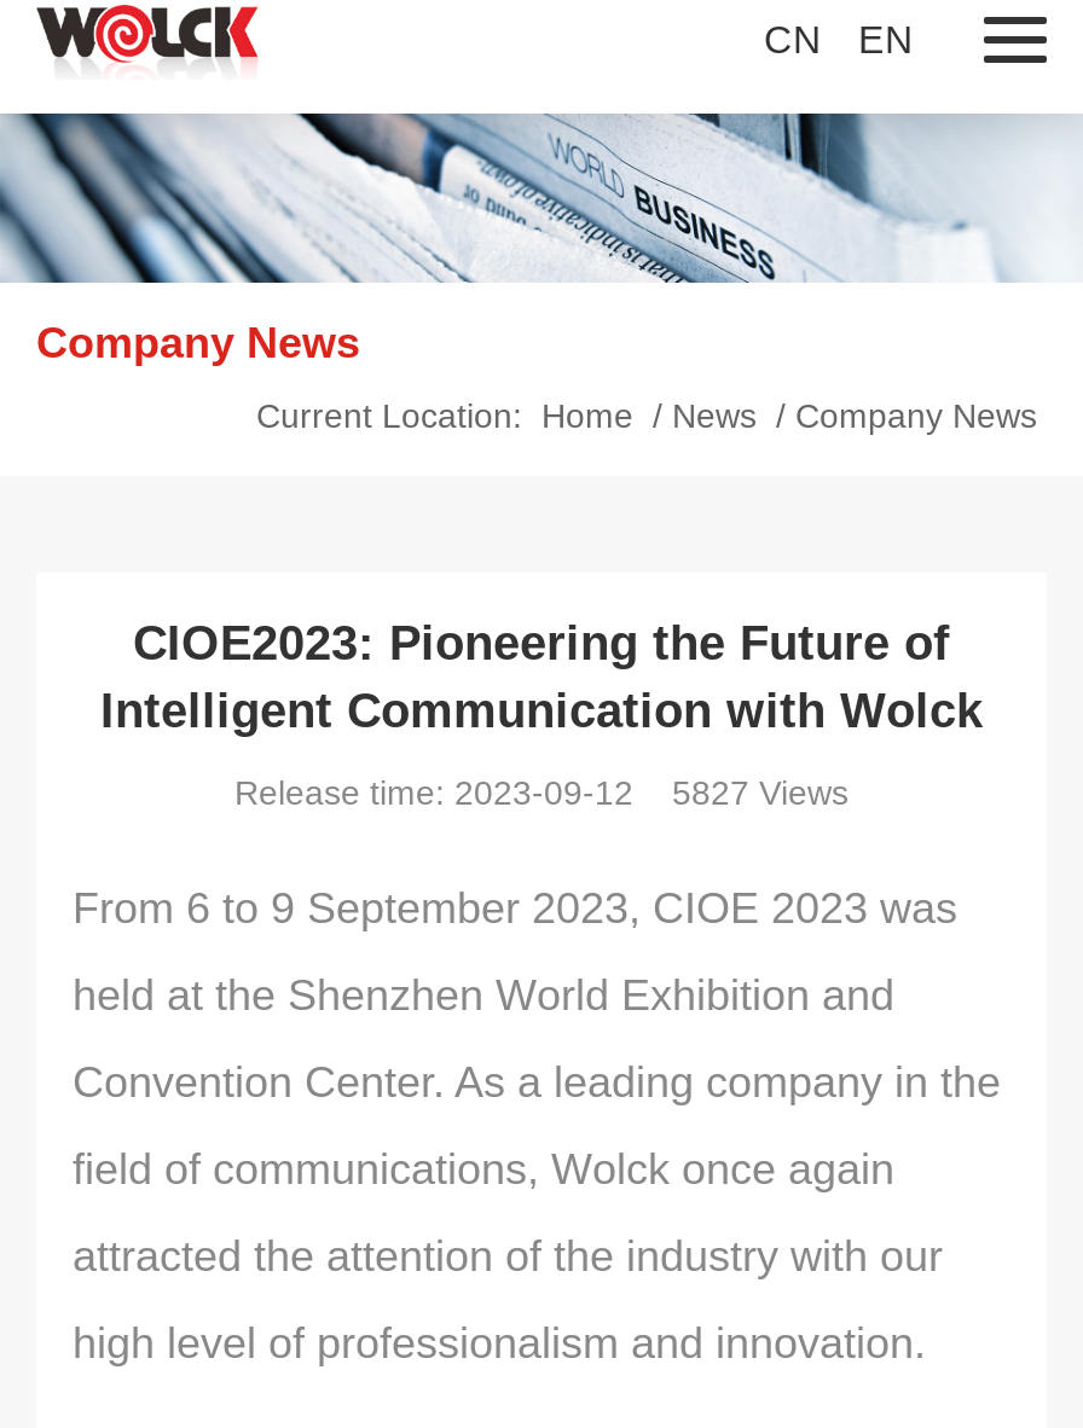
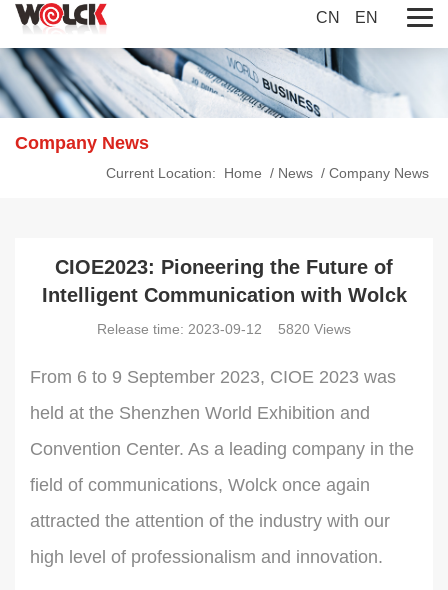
- Release time: 2023-09-12 5827 Views
+ Release time: 2023-09-12 5820 Views
